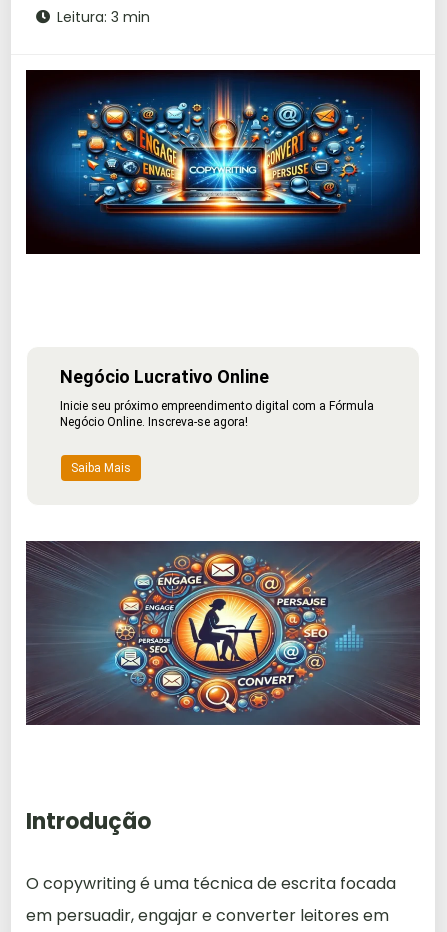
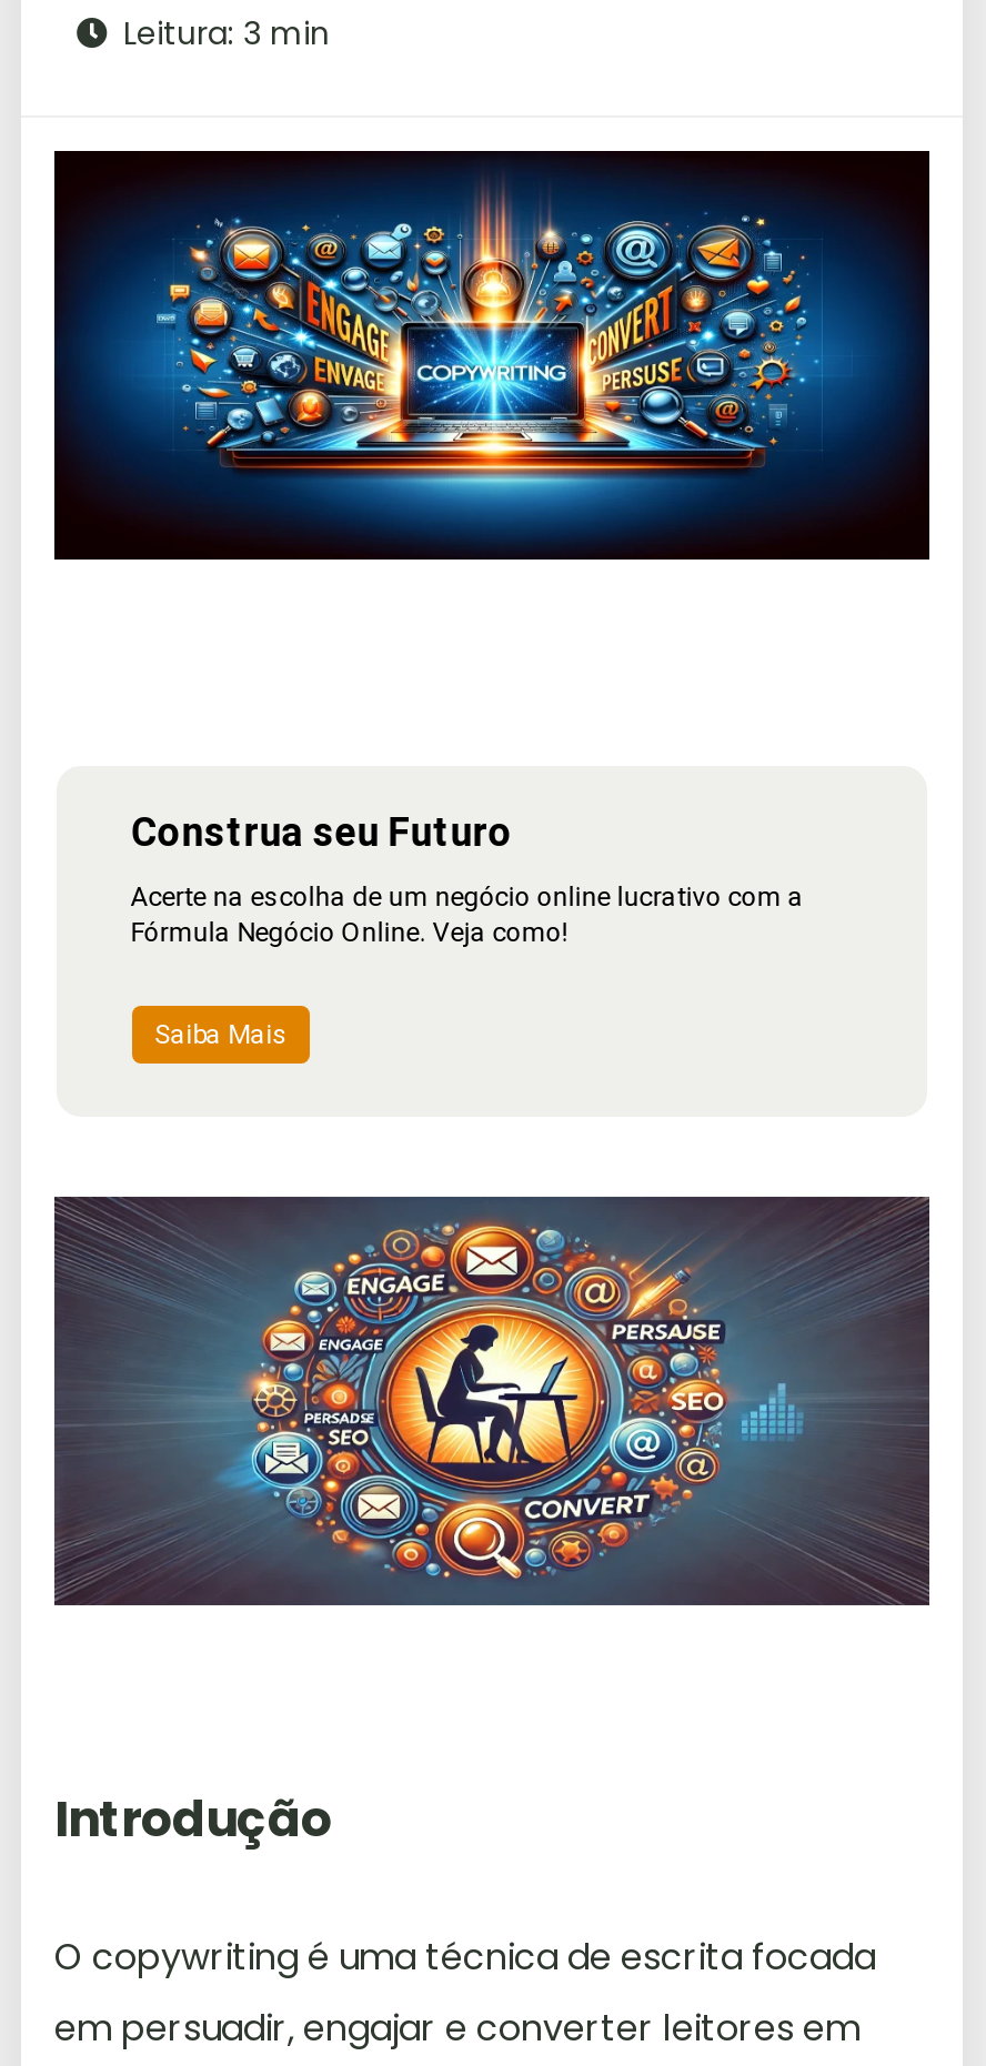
- Negócio Lucrativo Online
+ Construa seu Futuro

- Inicie seu próximo empreendimento digital com a Fórmula
- Negócio Online. Inscreva-se agora!
+ Acerte na escolha de um negócio online lucrativo com a
+ Fórmula Negócio Online. Veja como!
